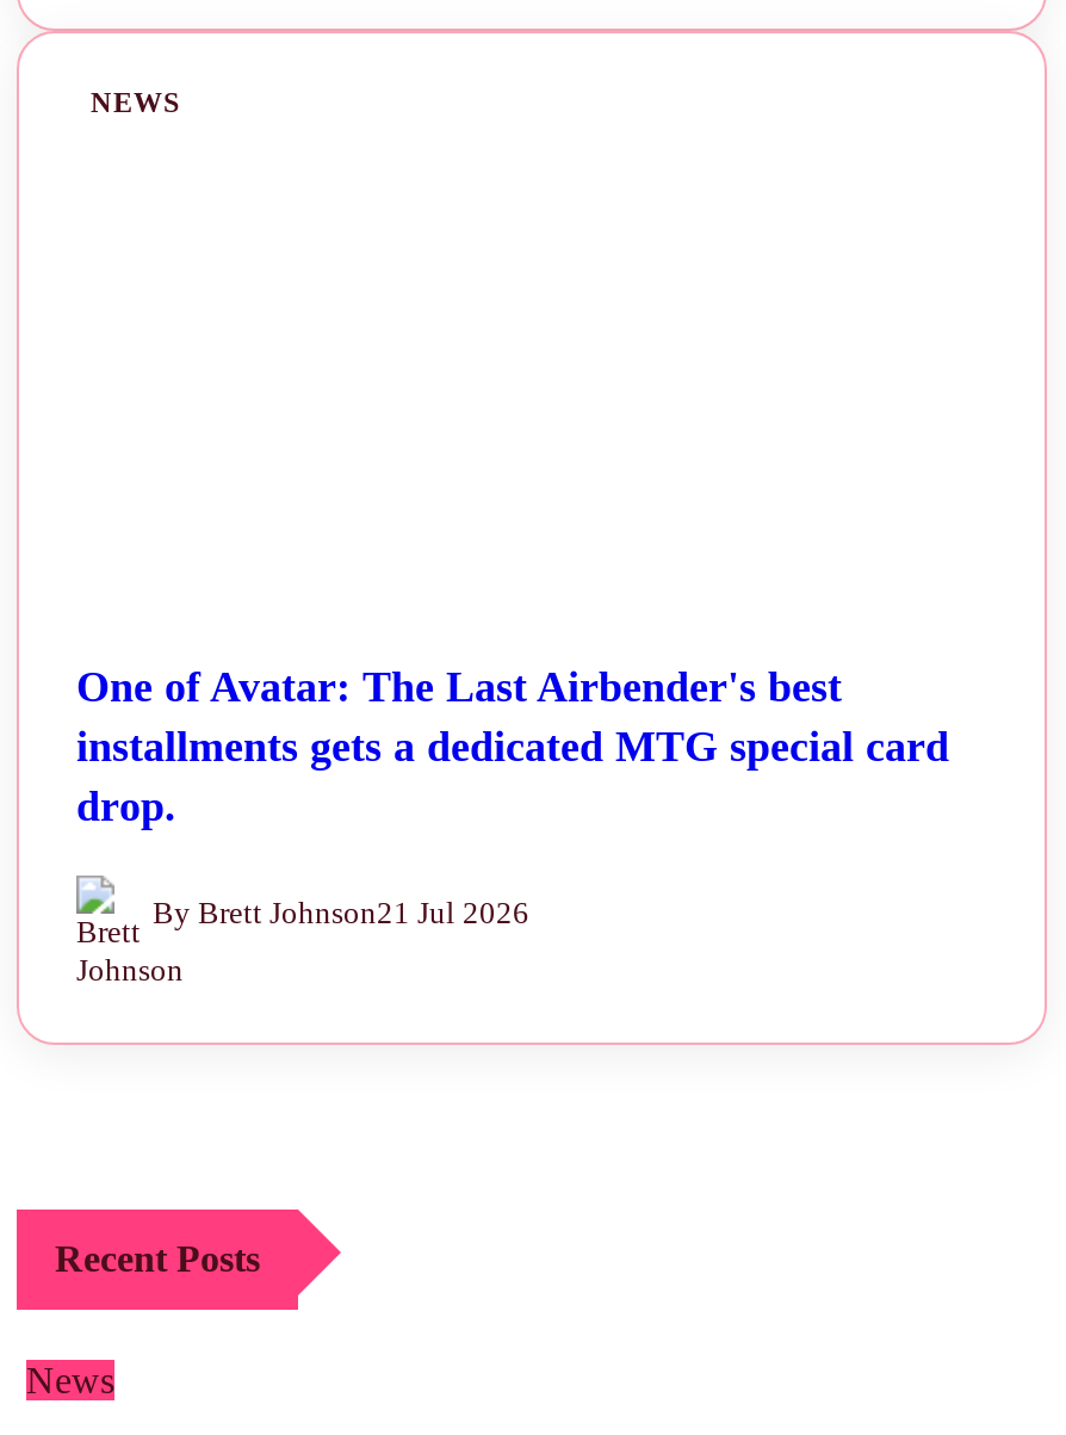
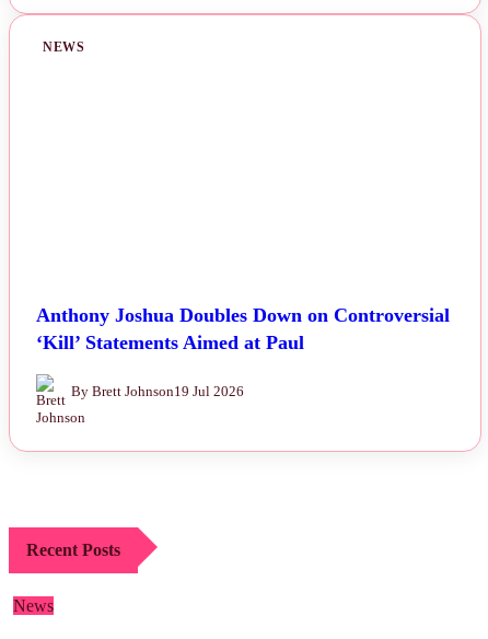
- One of Avatar: The Last Airbender's best
- installments gets a dedicated MTG special card
- drop.
+ Anthony Joshua Doubles Down on Controversial
+ ‘Kill’ Statements Aimed at Paul

- By Brett Johnson21 Jul 2026
+ By Brett Johnson19 Jul 2026
